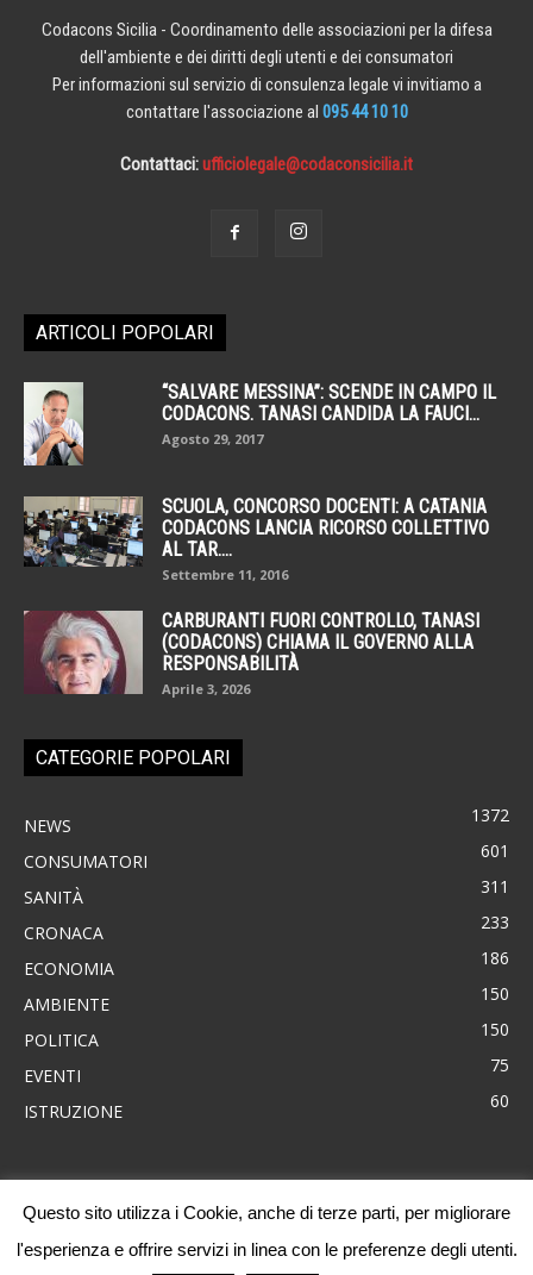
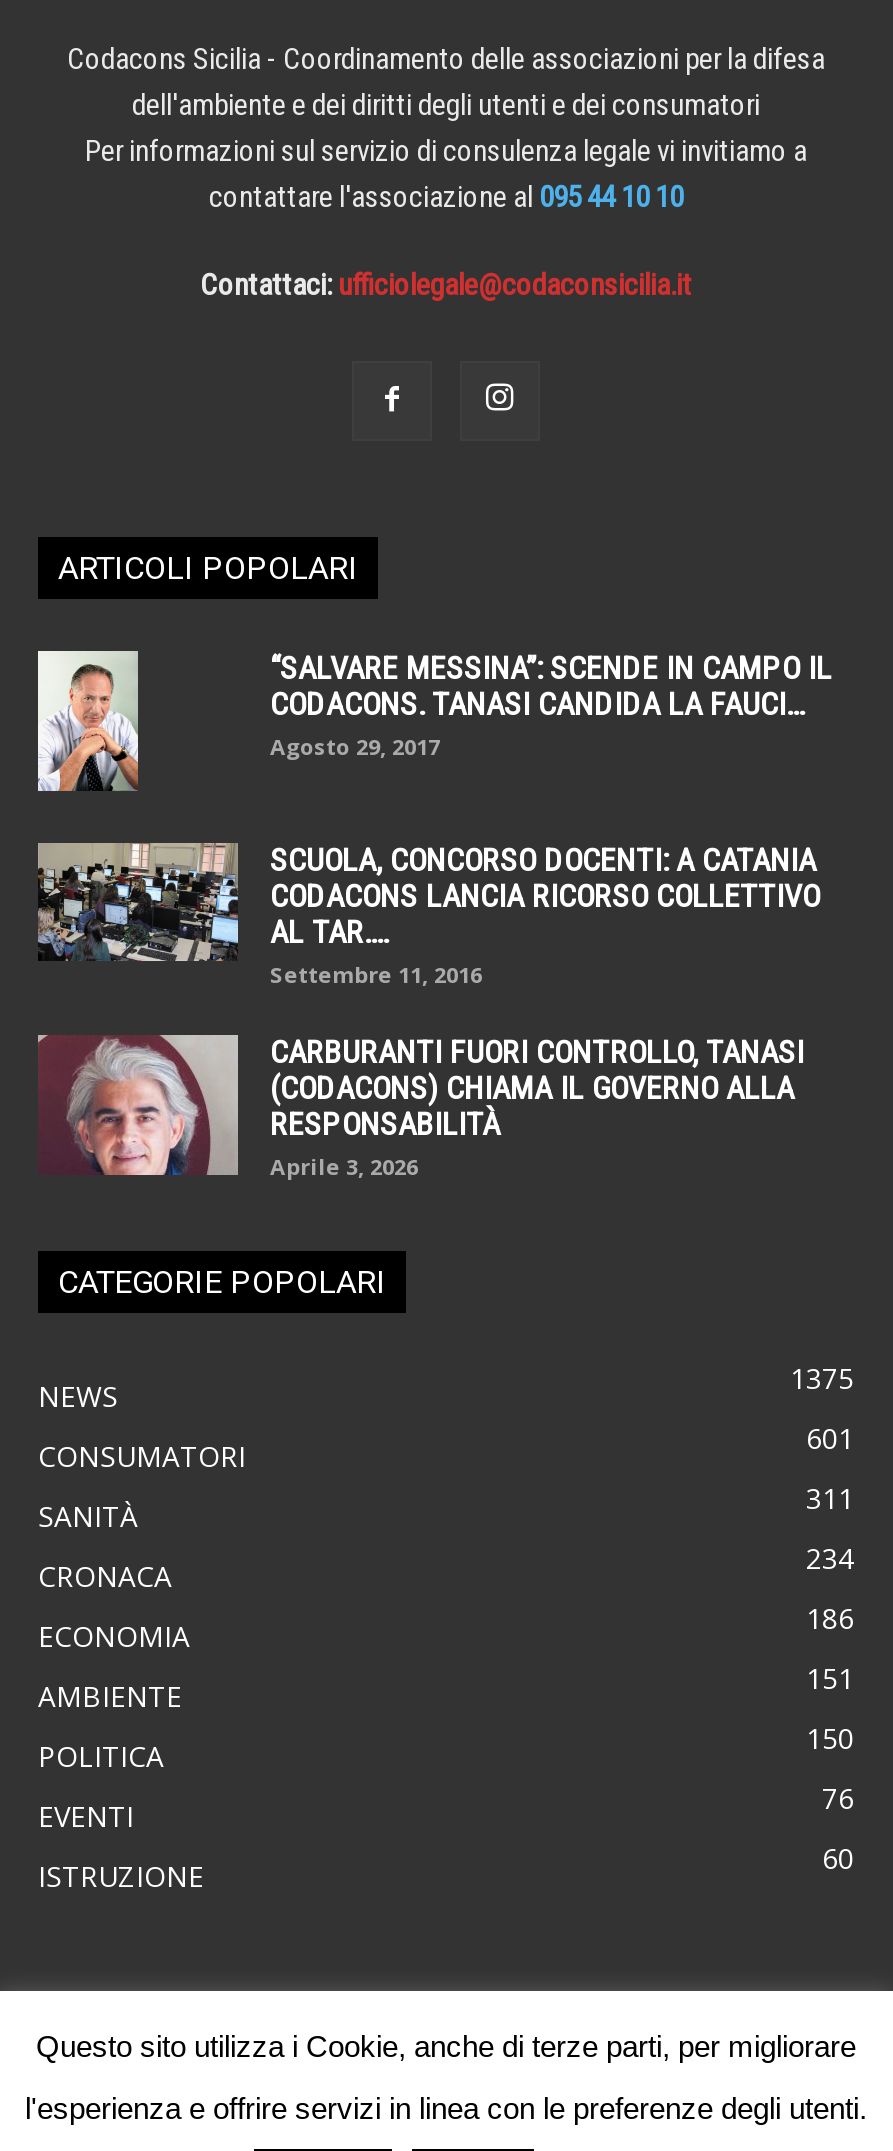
- 1372
+ 1375

- 233
+ 234

- 150
+ 151

- 75
+ 76
